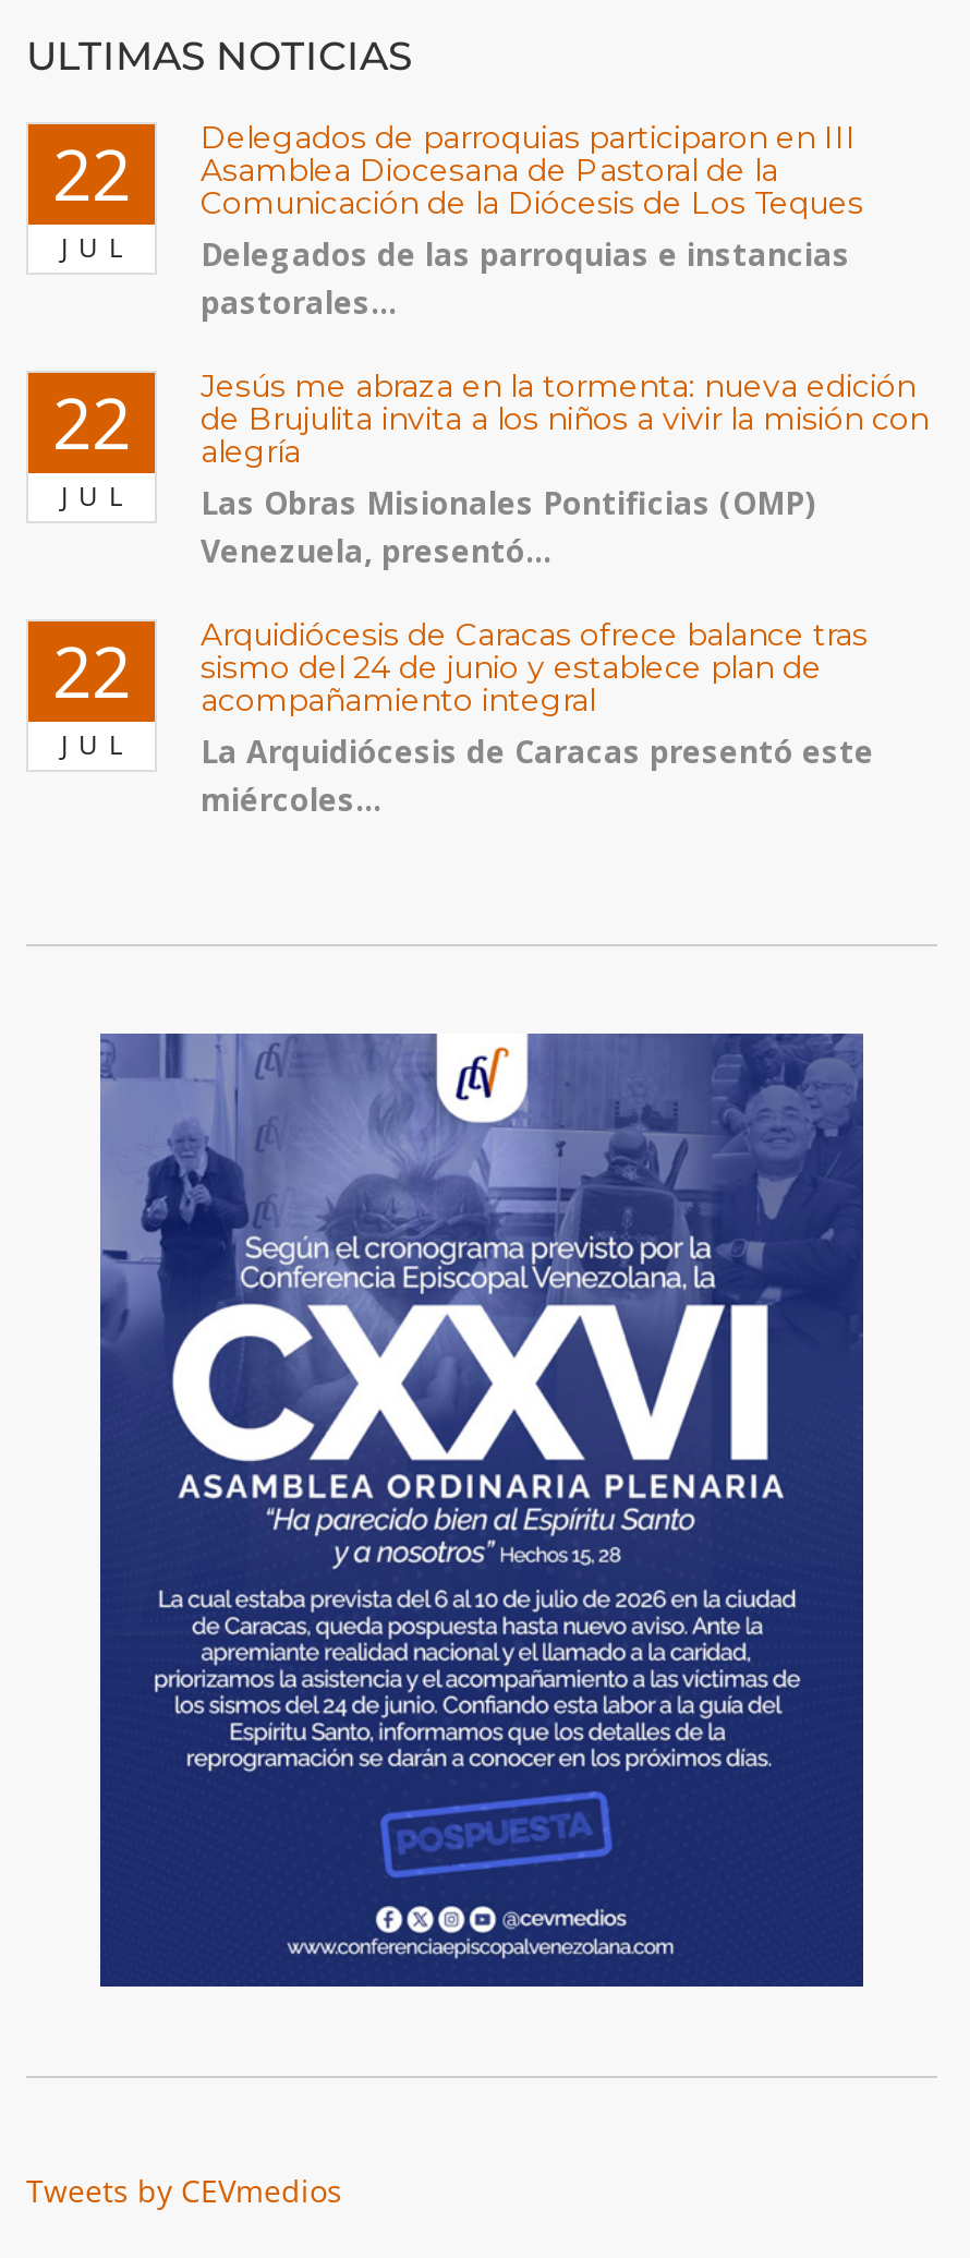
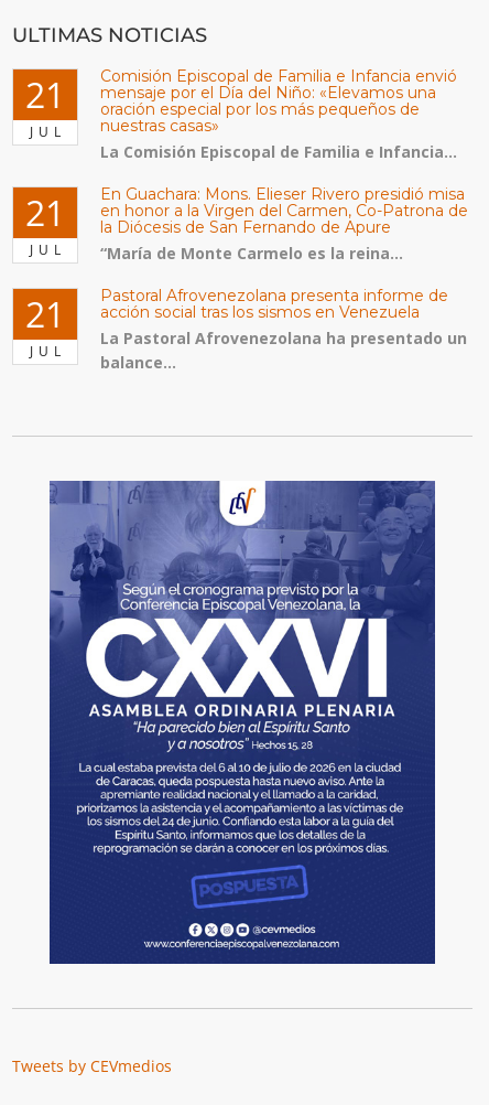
- 22
+ 21

- Delegados de parroquias participaron en III
- Asamblea Diocesana de Pastoral de la
- Comunicación de la Diócesis de Los Teques
- Delegados de las parroquias e instancias
- pastorales...
+ Comisión Episcopal de Familia e Infancia envió
+ mensaje por el Día del Niño: «Elevamos una
+ oración especial por los más pequeños de
+ nuestras casas»
+ La Comisión Episcopal de Familia e Infancia...

- 22
+ 21

- Jesús me abraza en la tormenta: nueva edición
- de Brujulita invita a los niños a vivir la misión con
- alegría
- Las Obras Misionales Pontificias (OMP)
- Venezuela, presentó...
+ En Guachara: Mons. Elieser Rivero presidió misa
+ en honor a la Virgen del Carmen, Co-Patrona de
+ la Diócesis de San Fernando de Apure
+ “María de Monte Carmelo es la reina...

- 22
+ 21

- Arquidiócesis de Caracas ofrece balance tras
- sismo del 24 de junio y establece plan de
- acompañamiento integral
- La Arquidiócesis de Caracas presentó este
- miércoles...
+ Pastoral Afrovenezolana presenta informe de
+ acción social tras los sismos en Venezuela
+ La Pastoral Afrovenezolana ha presentado un
+ balance...
